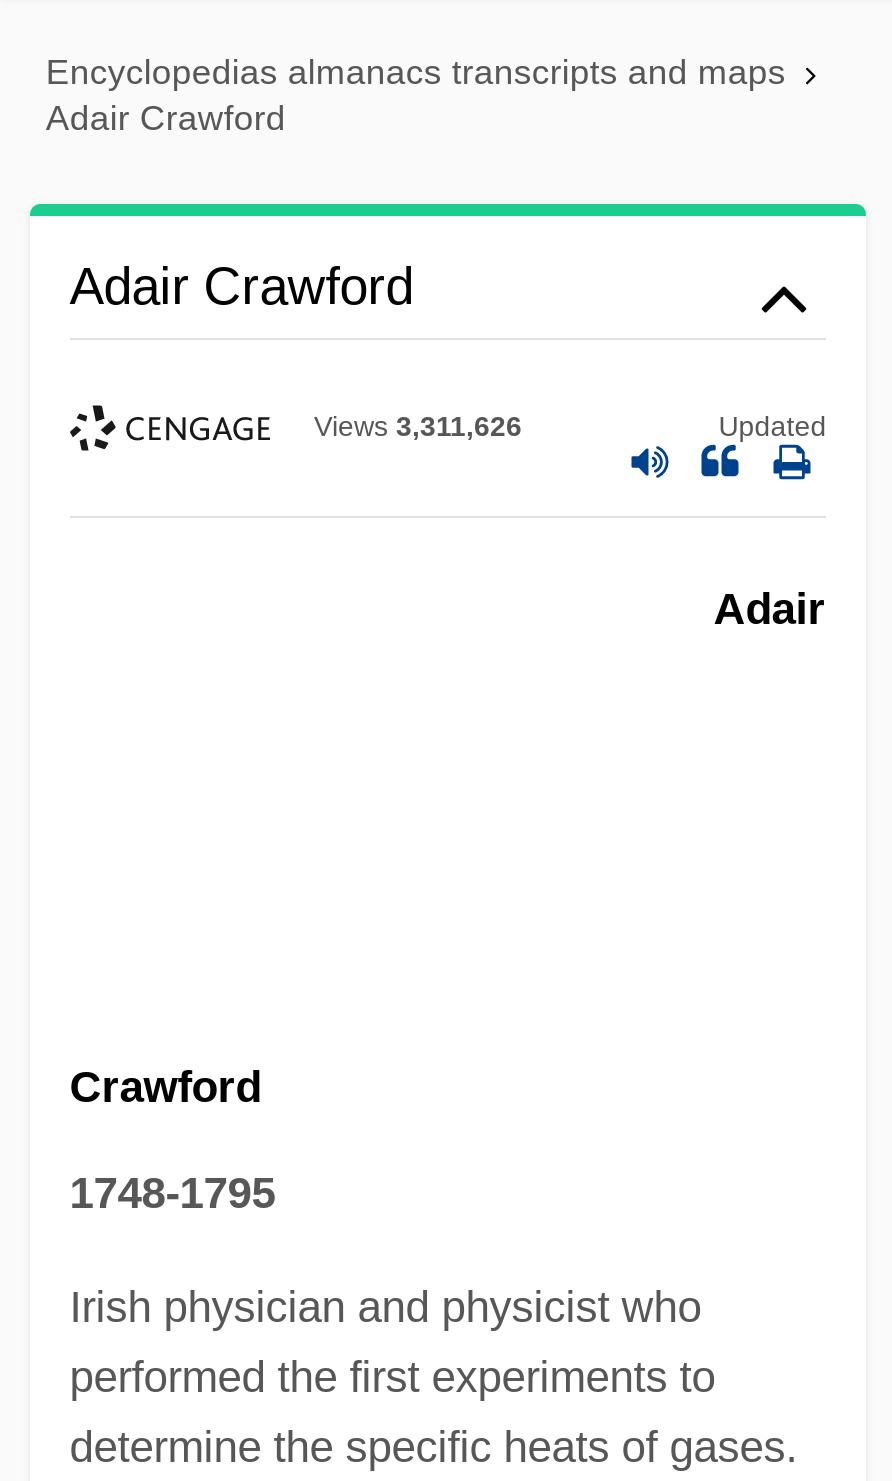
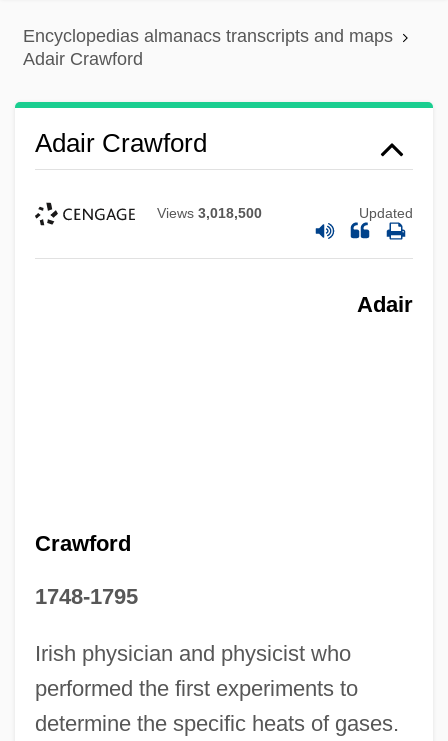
- Views 3,311,626
+ Views 3,018,500
